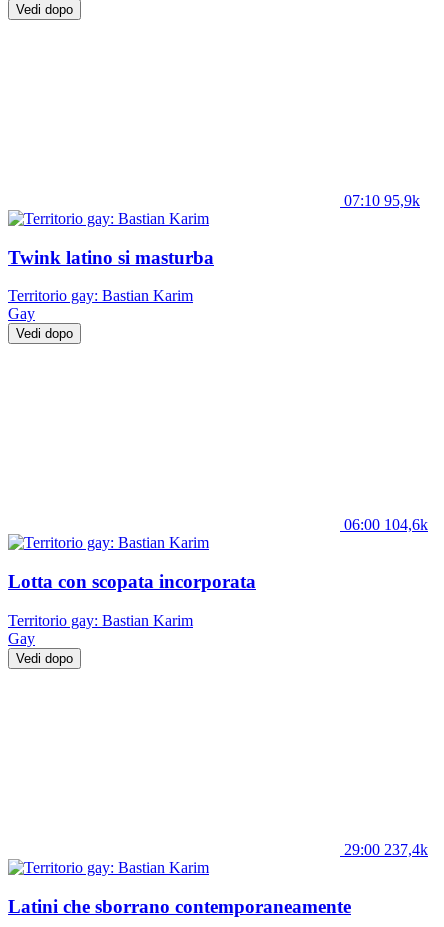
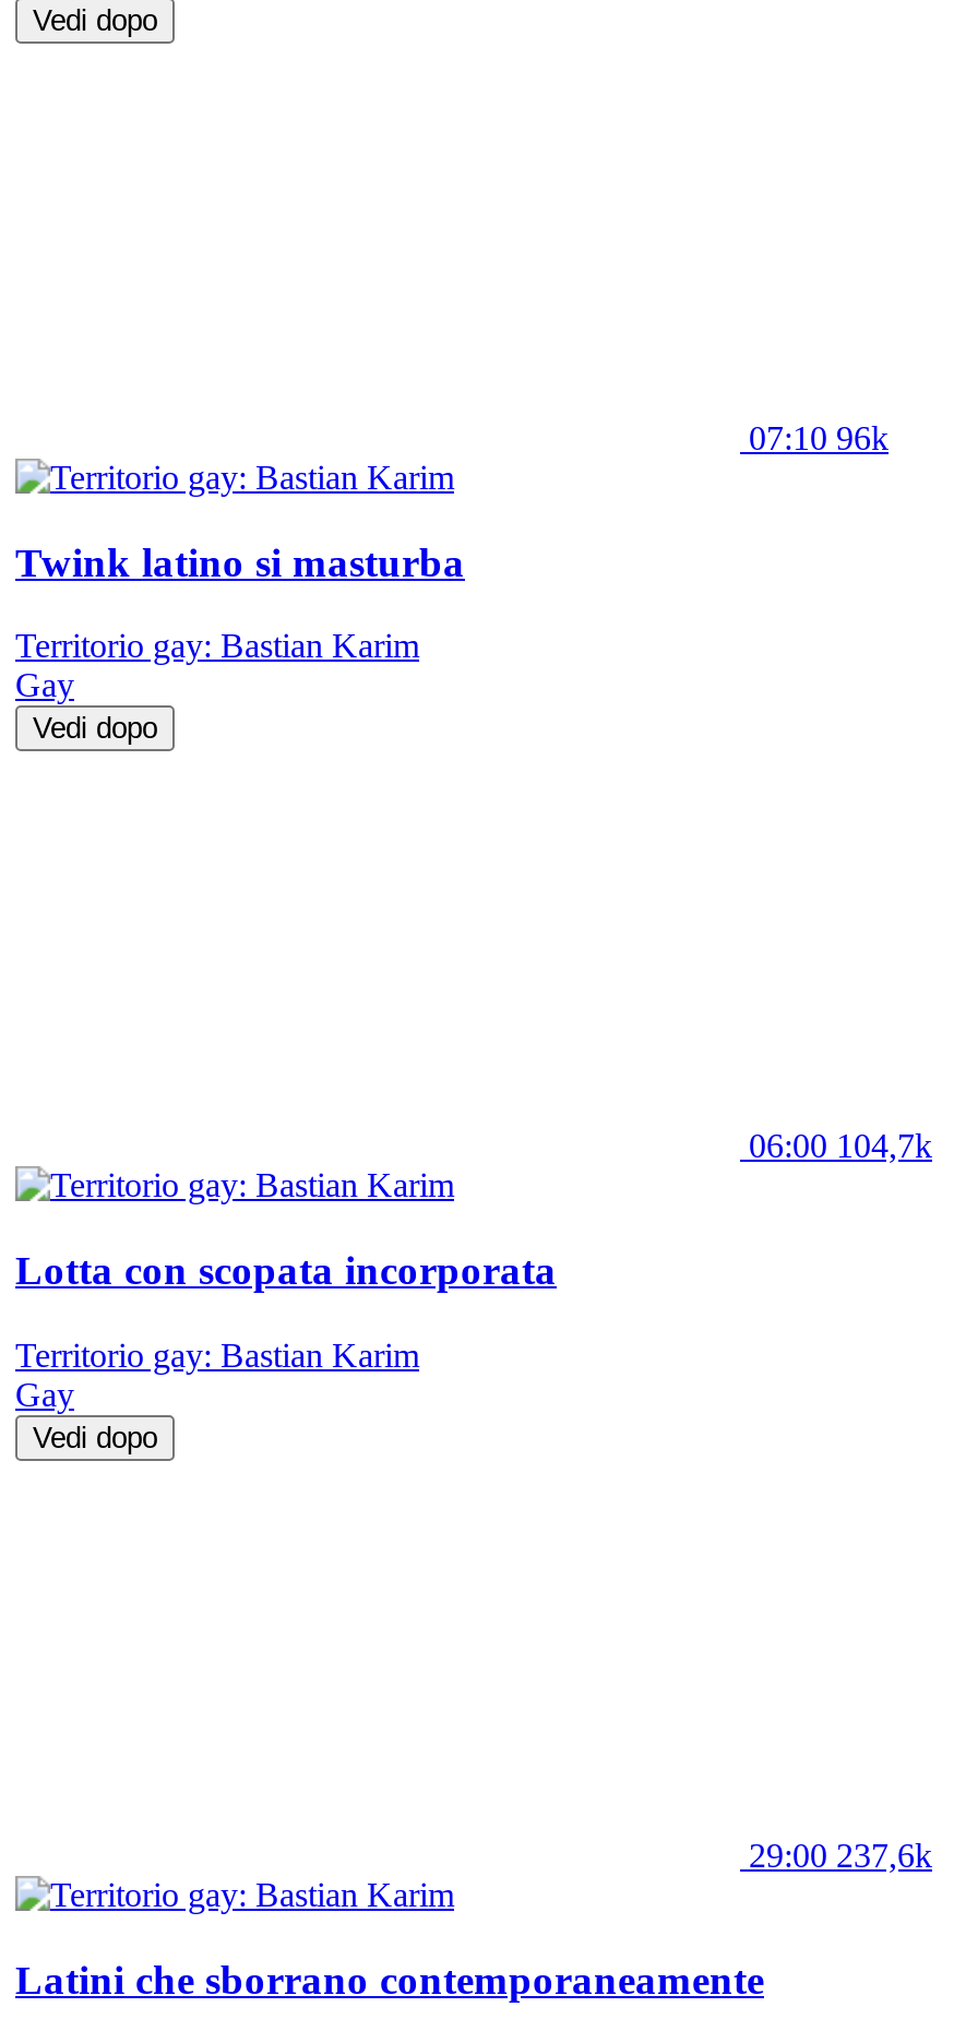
- 07:10 95,9k
+ 07:10 96k

- 06:00 104,6k
+ 06:00 104,7k

- 29:00 237,4k
+ 29:00 237,6k
